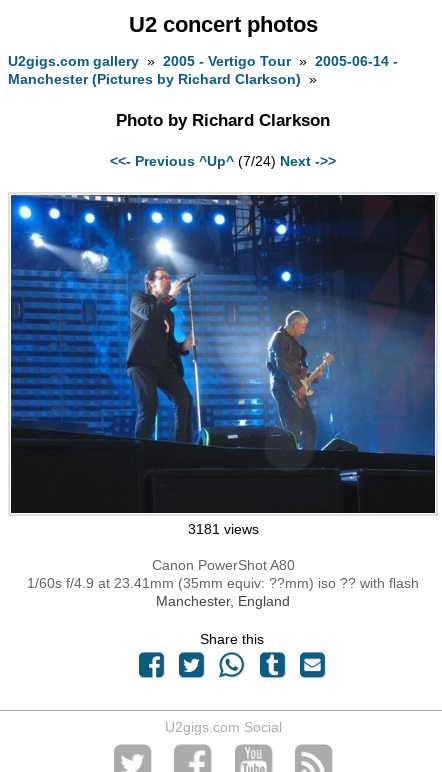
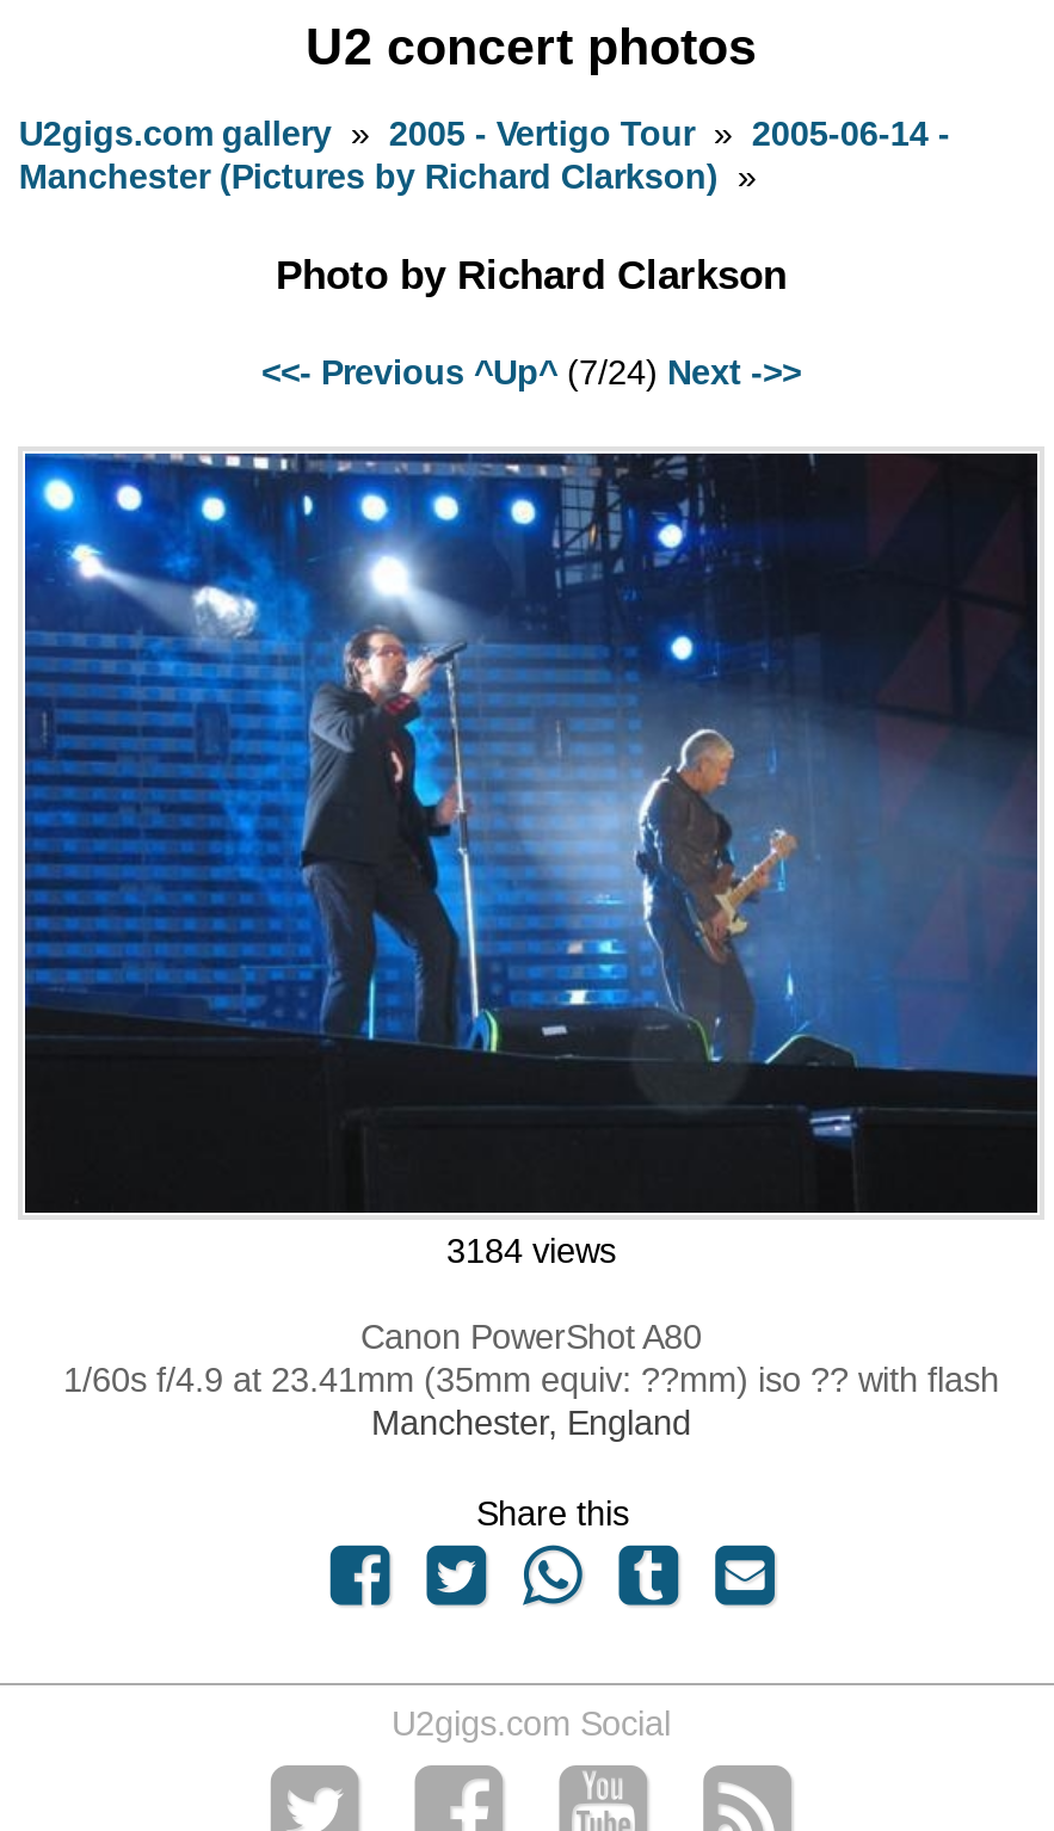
- 3181 views
+ 3184 views
